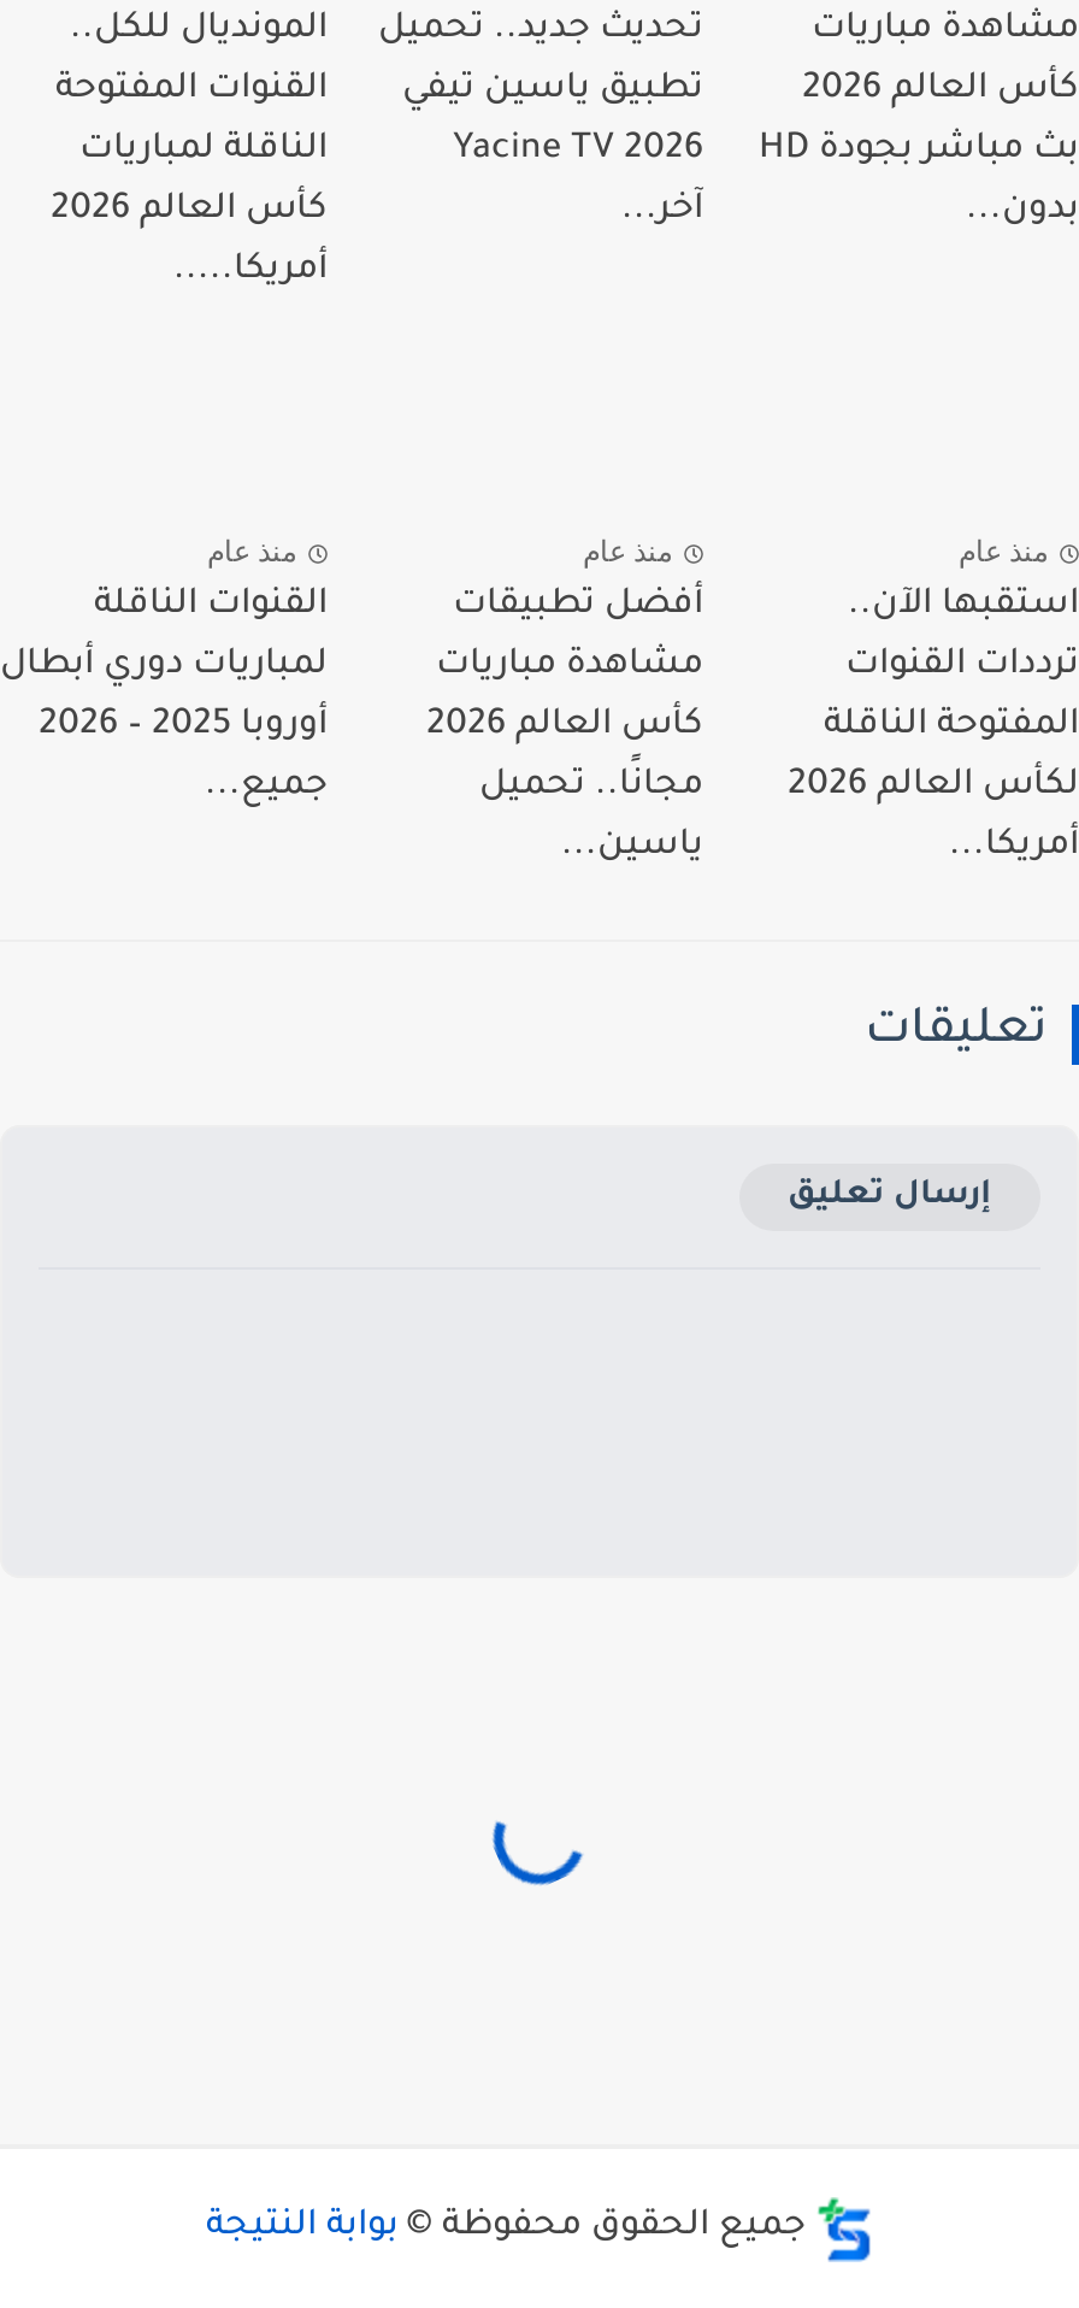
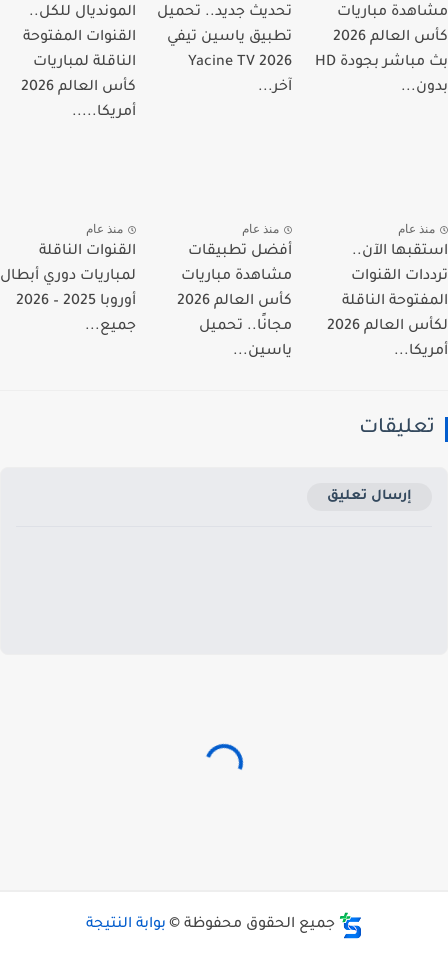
- [image]
+ [image]
